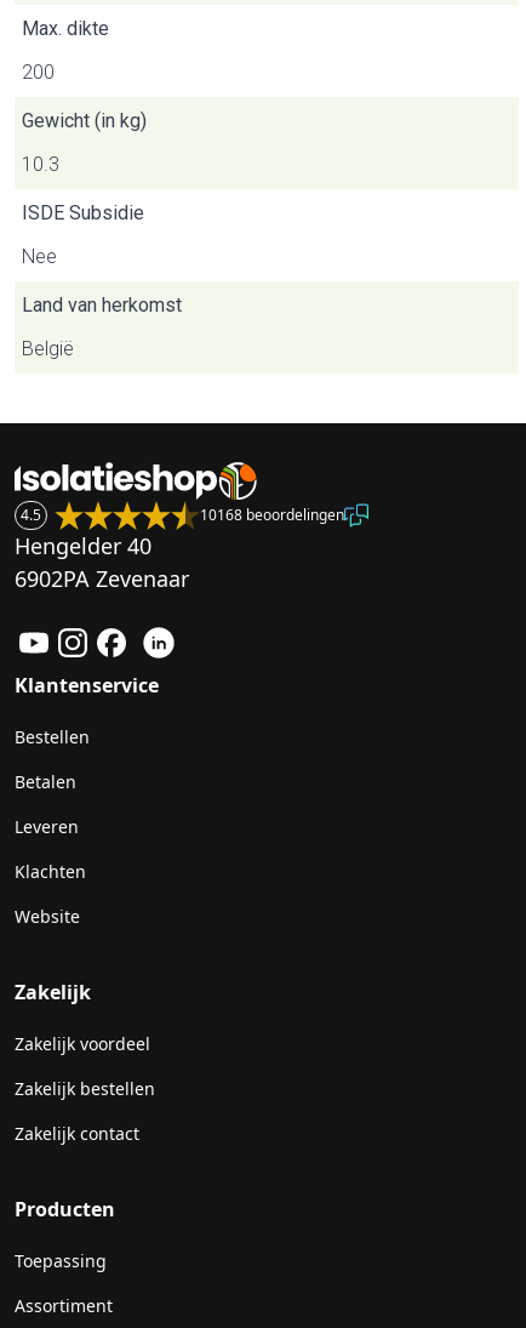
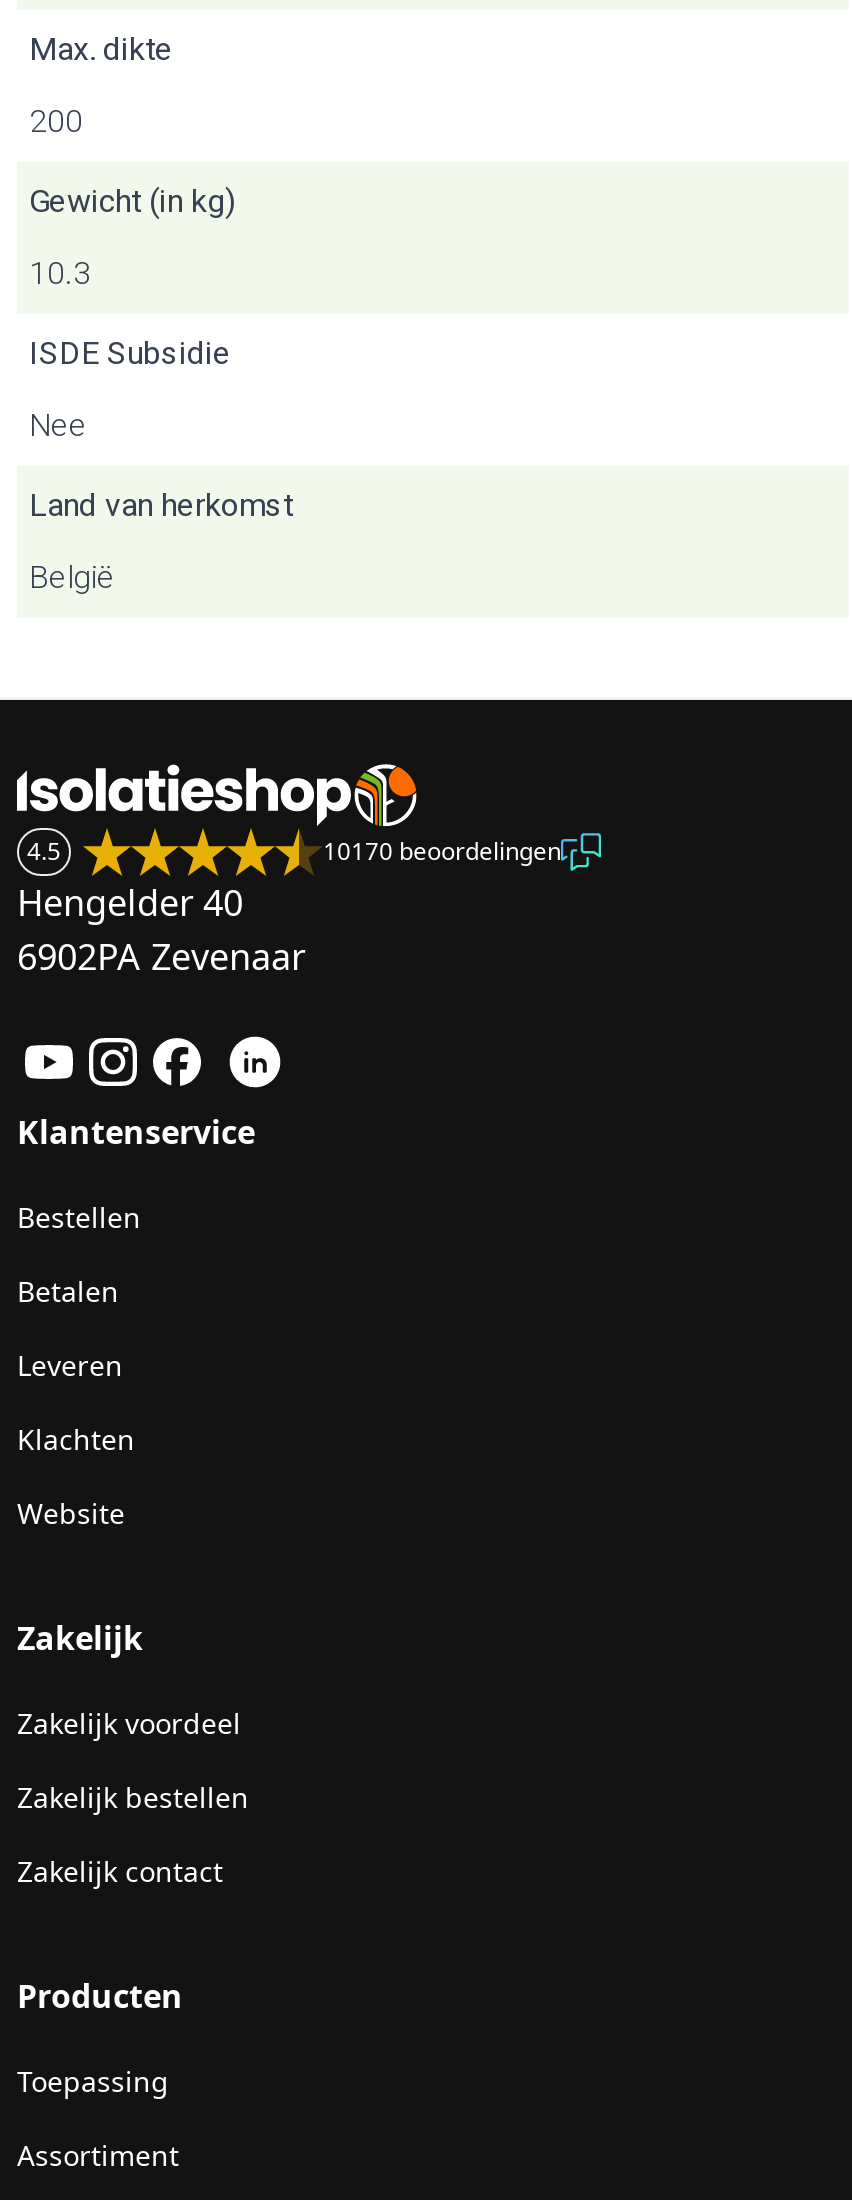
- 10168 beoordelingen
+ 10170 beoordelingen
